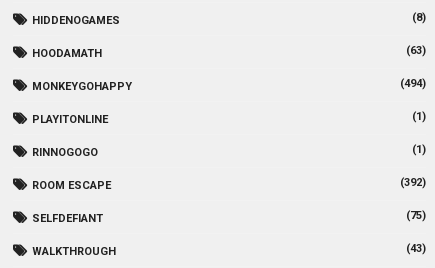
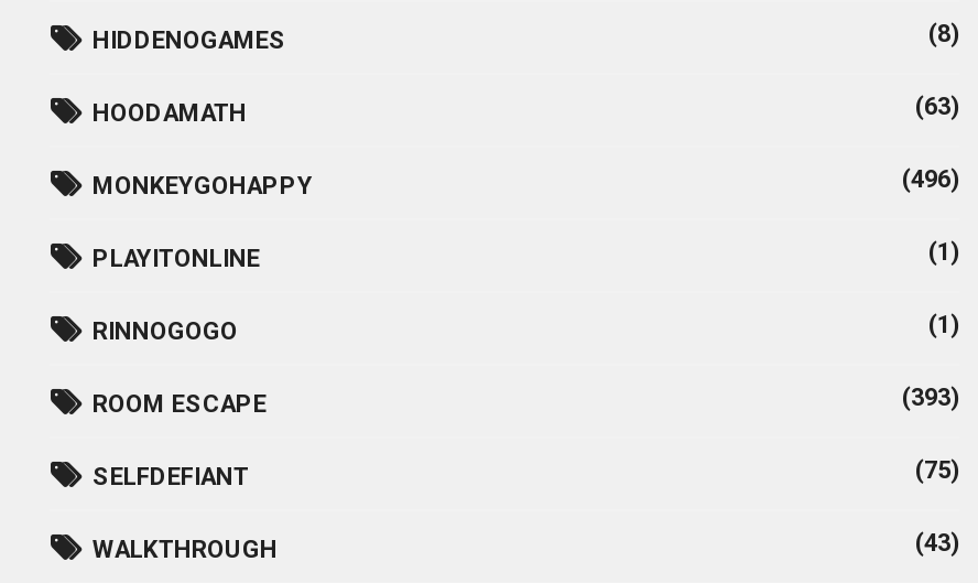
- (494)
+ (496)

- (392)
+ (393)
